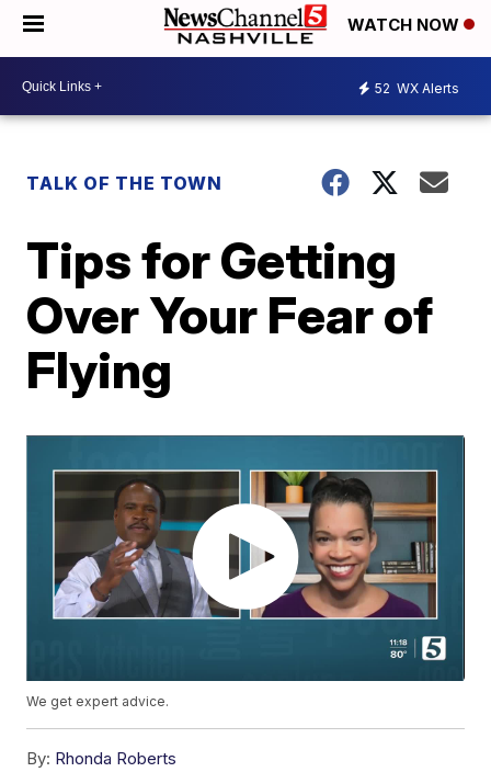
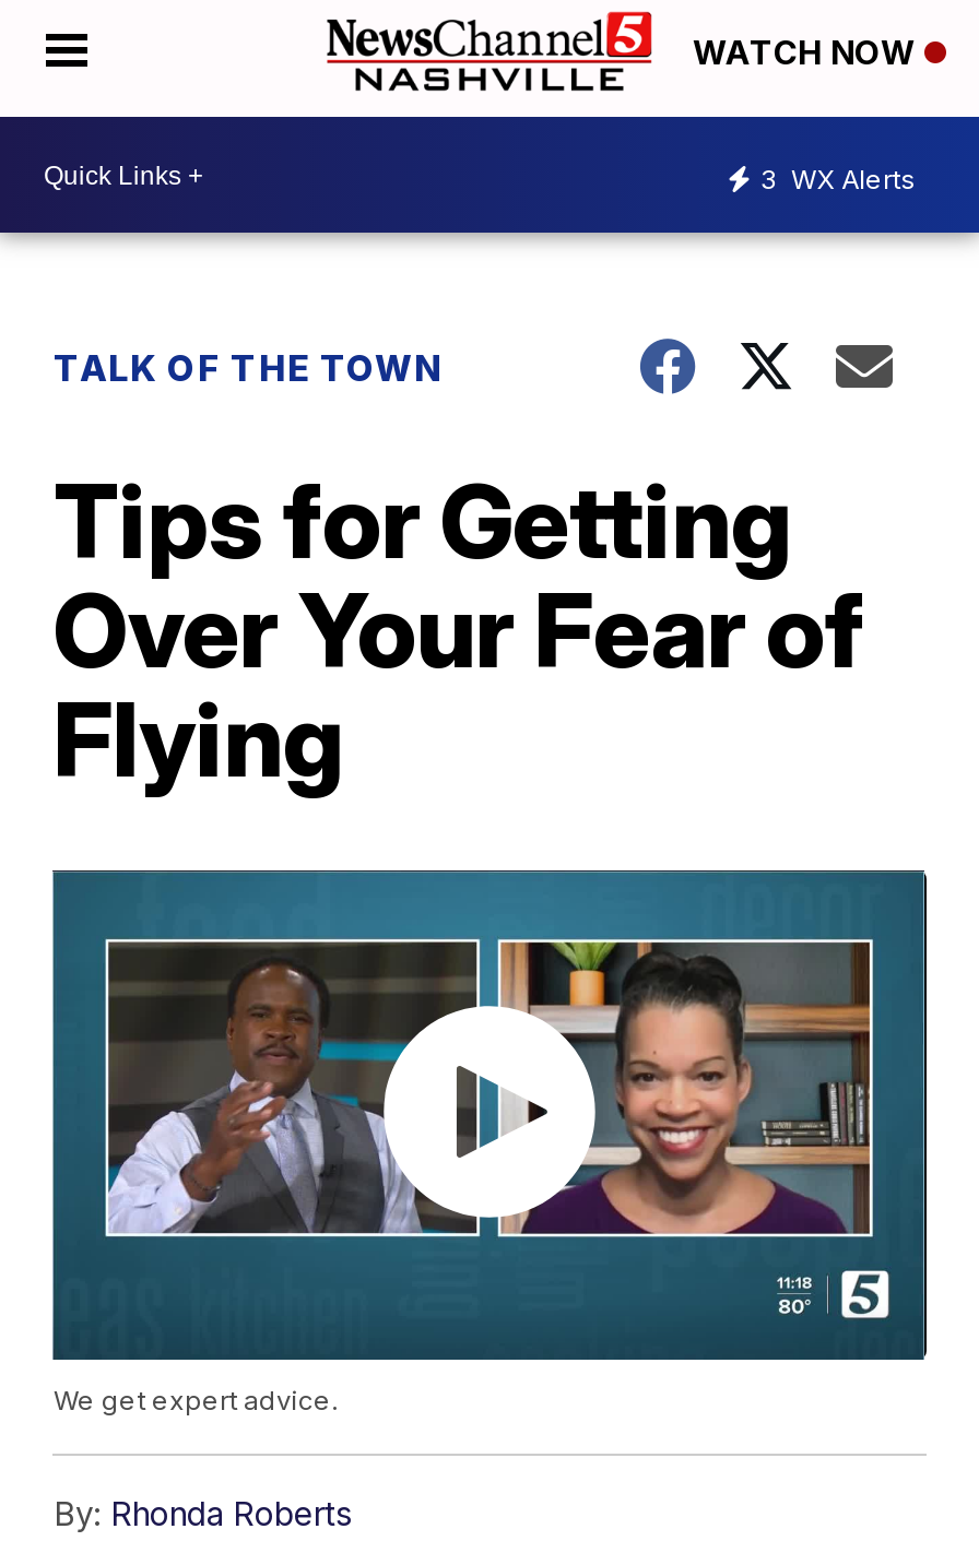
- 52 WX Alerts
+ 3 WX Alerts
